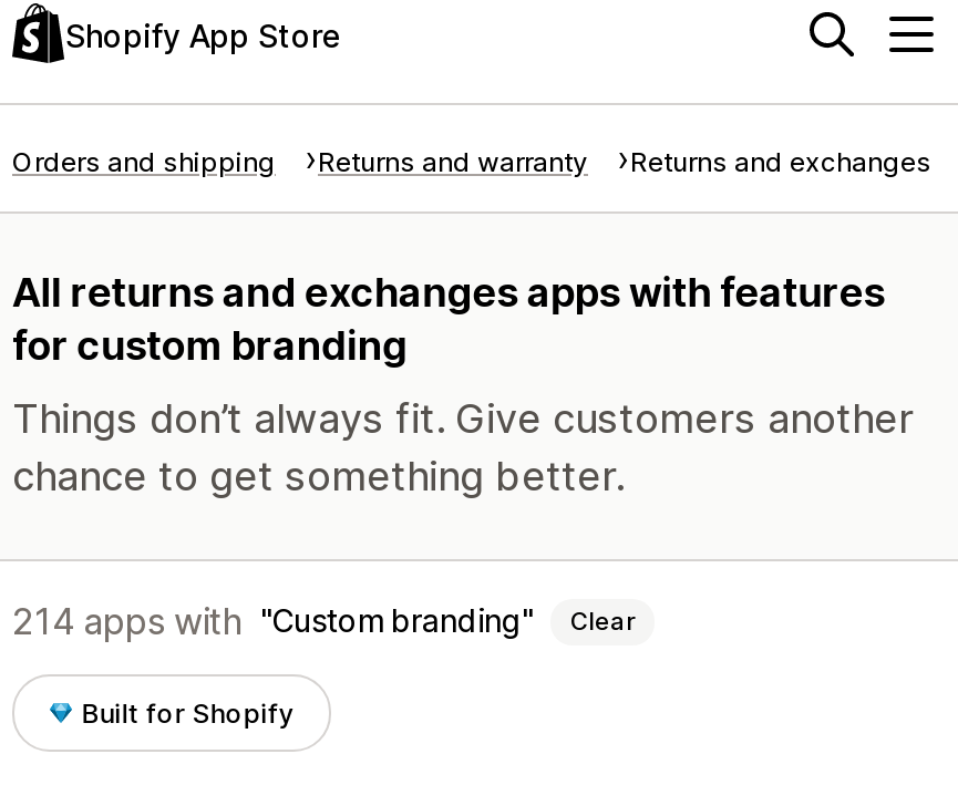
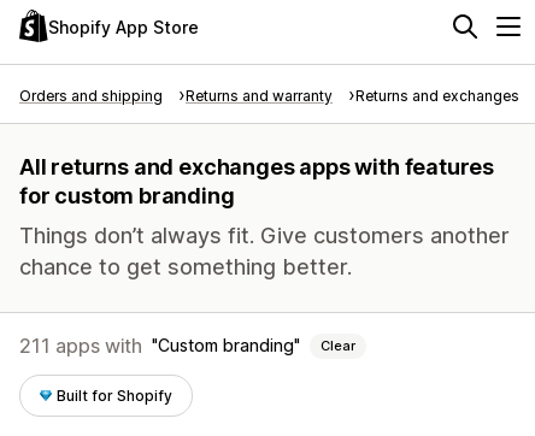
- 214 apps with Custom branding Clear
+ 211 apps with Custom branding Clear
